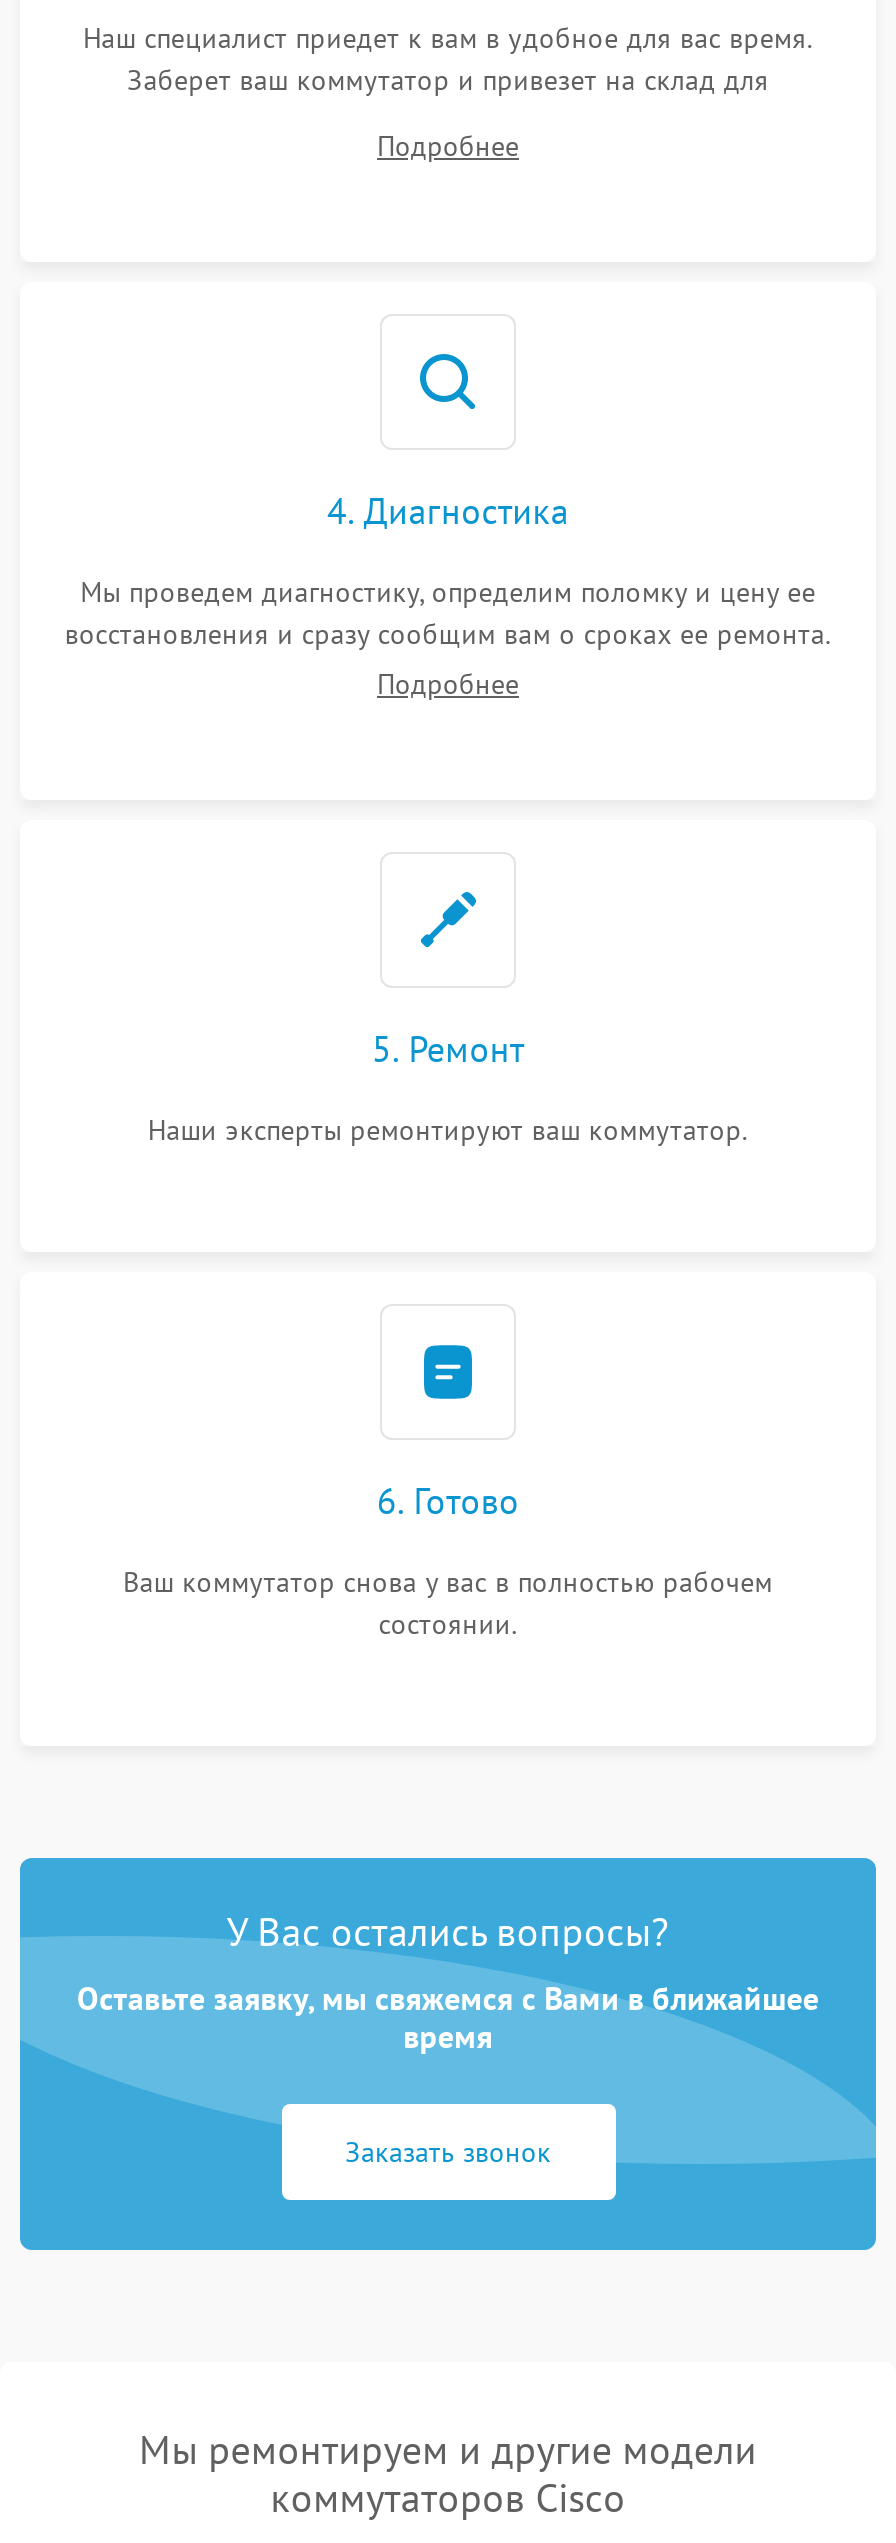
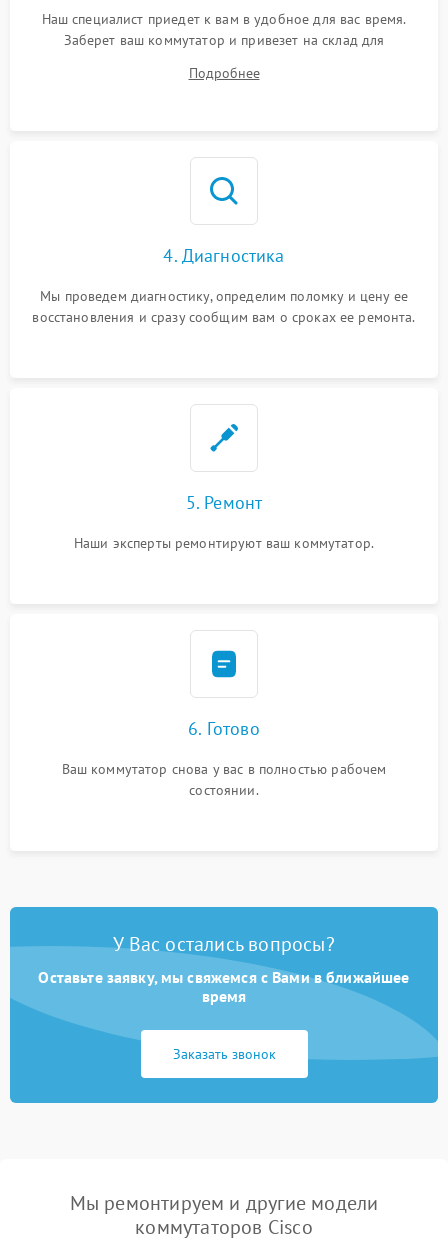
- Подробнее
